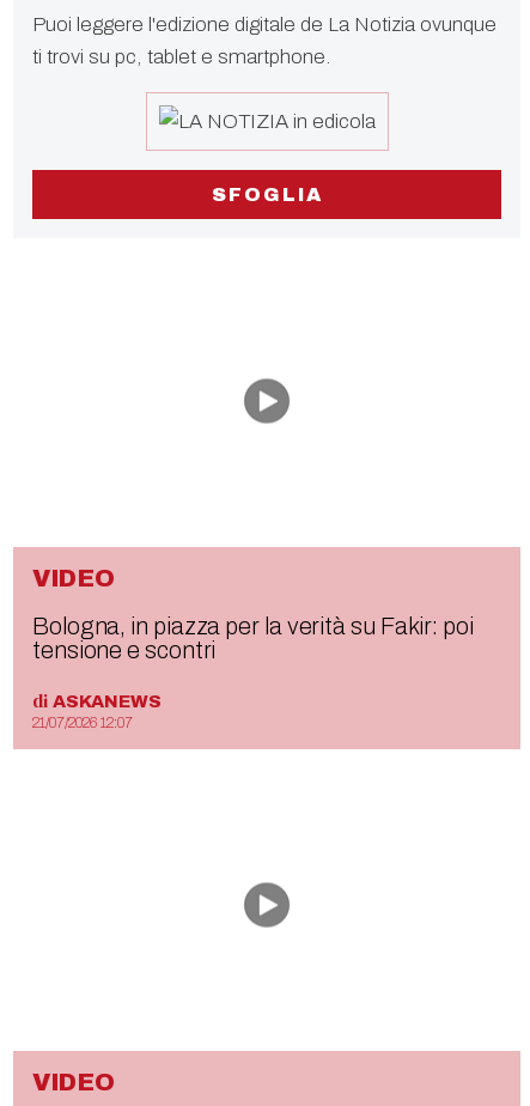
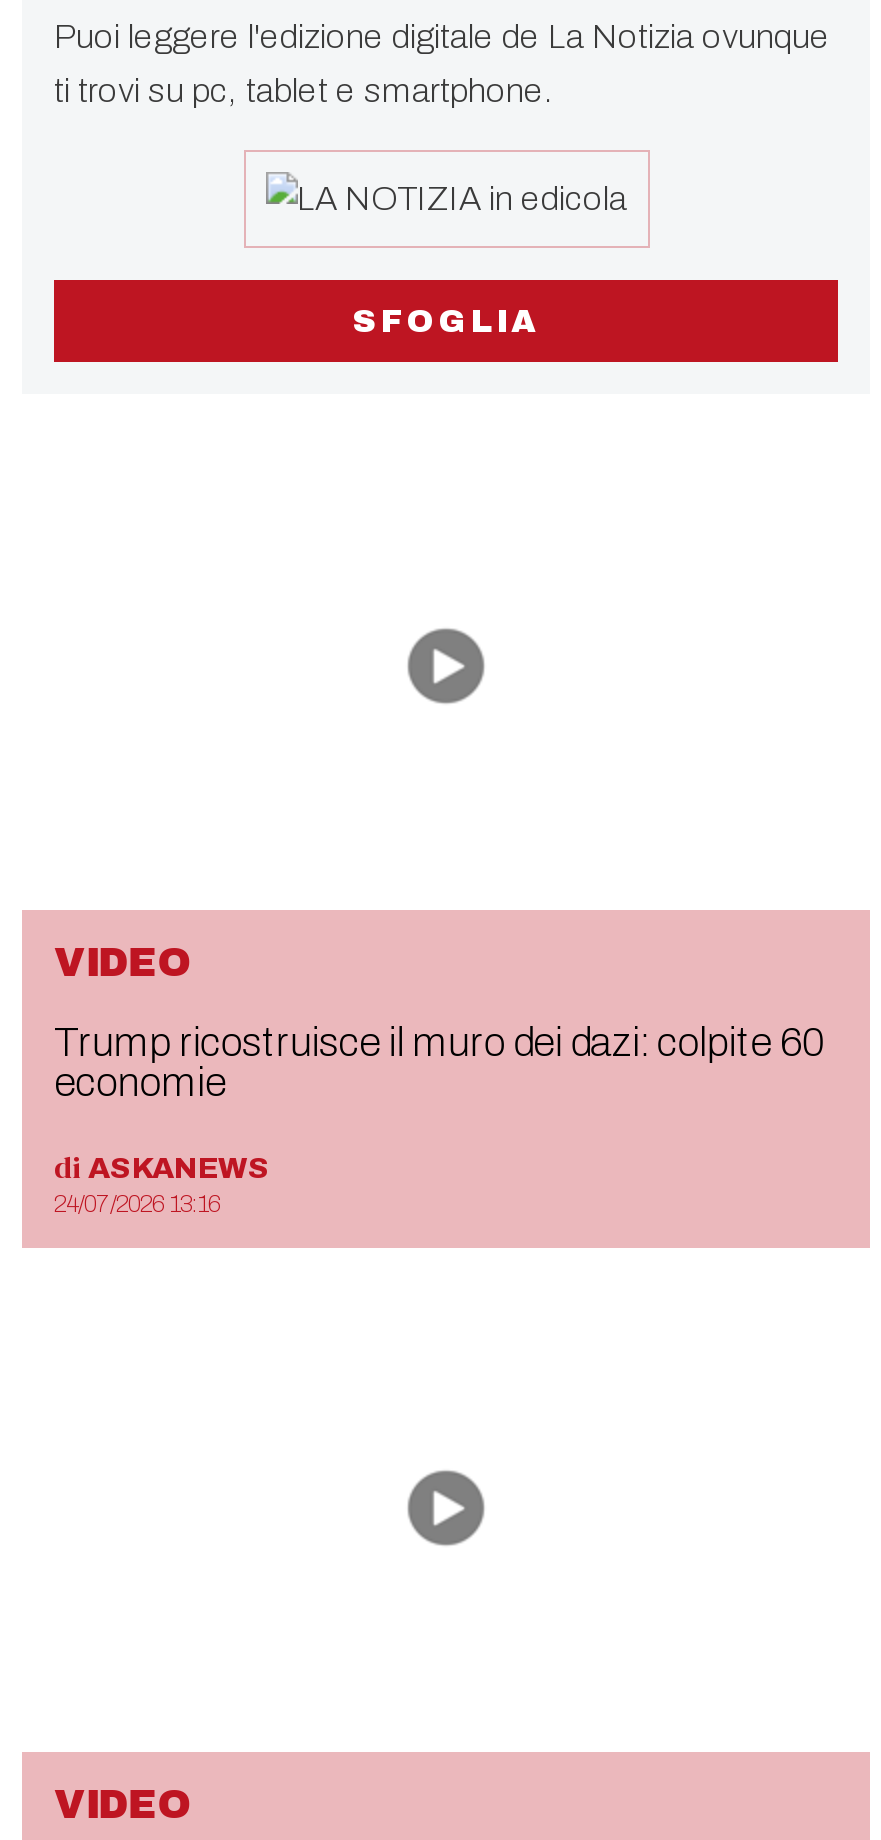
- Bologna, in piazza per la verità su Fakir: poi
- tensione e scontri
+ Trump ricostruisce il muro dei dazi: colpite 60
+ economie

- 21/07/2026 12:07
+ 24/07/2026 13:16
